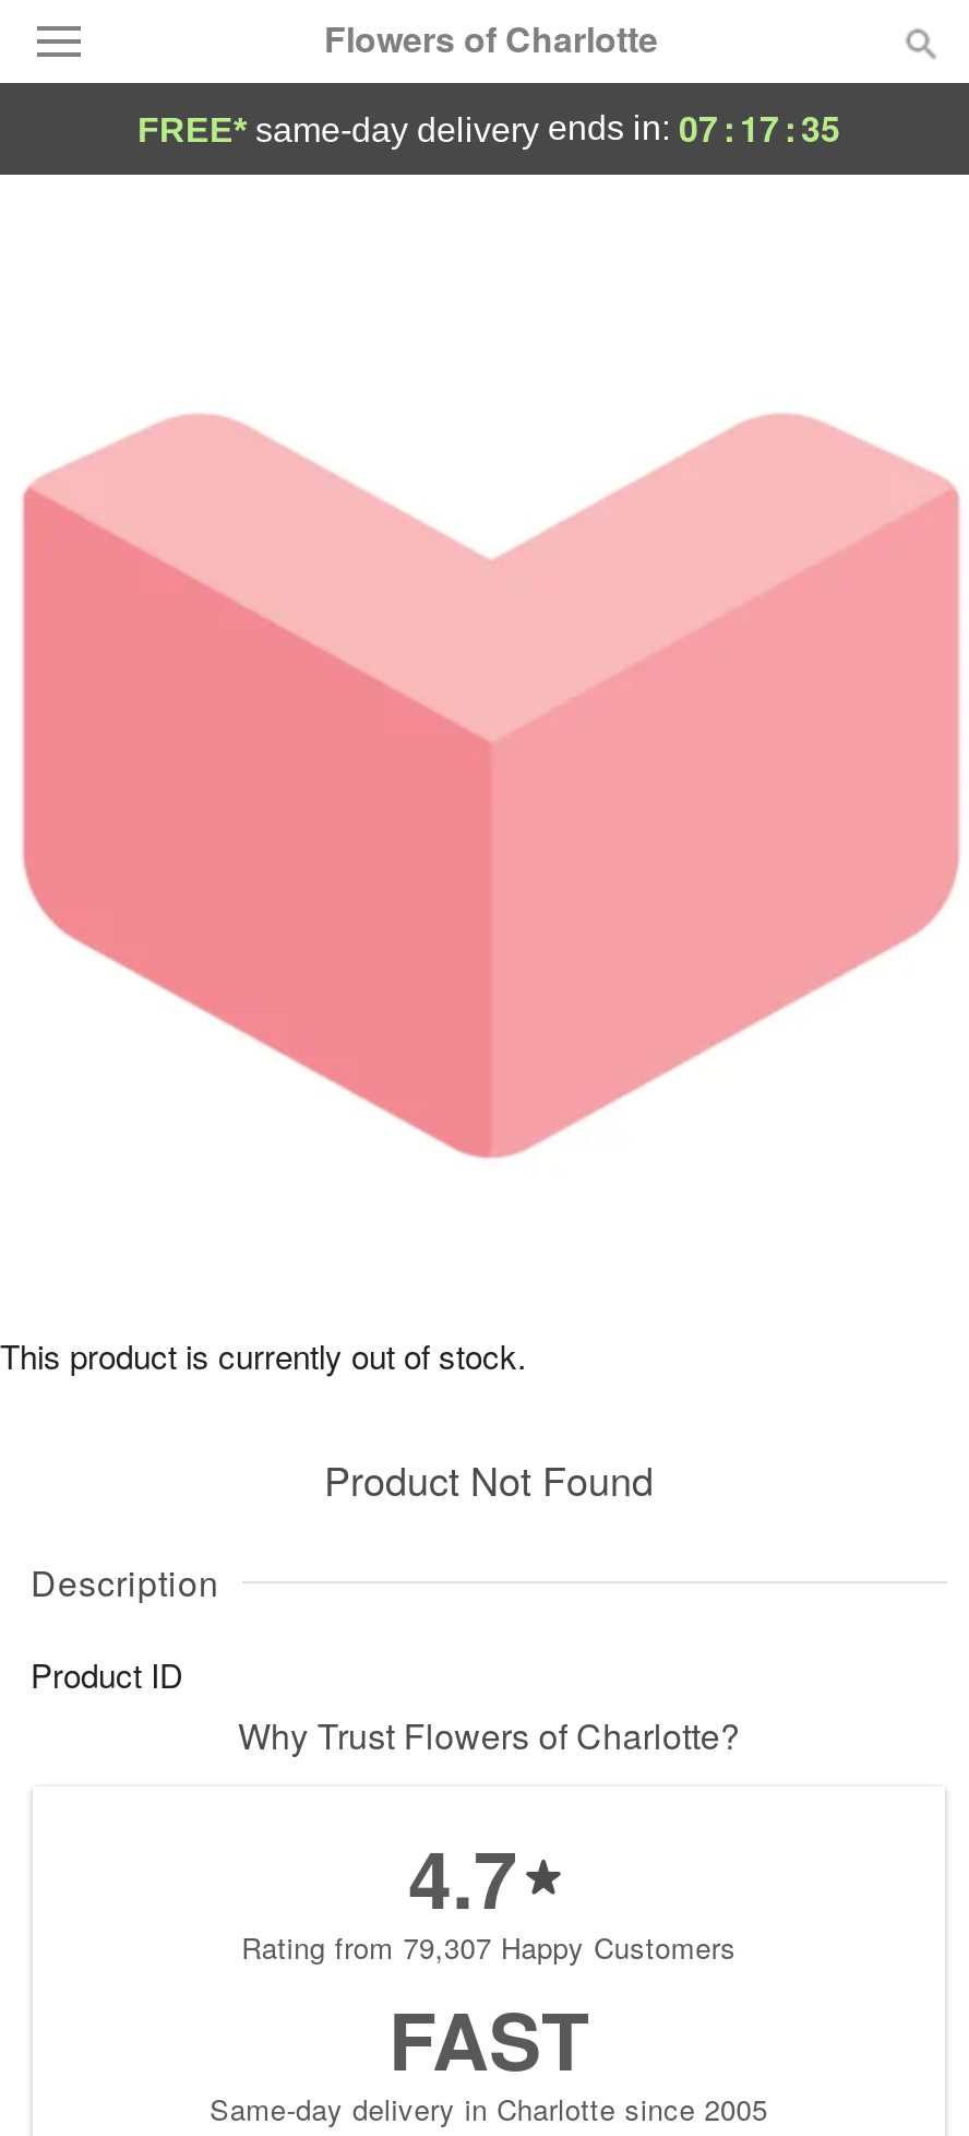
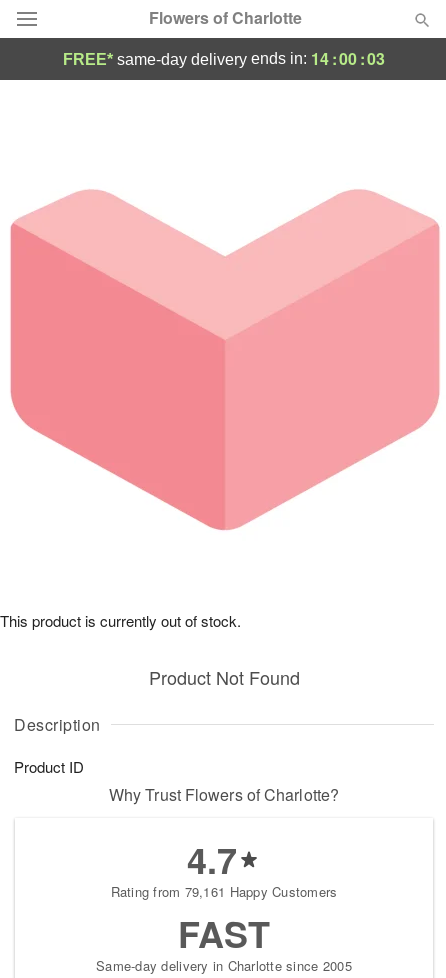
- FREE* same-day delivery ends in: 07 : 17 : 35
+ FREE* same-day delivery ends in: 14 : 00 : 03

- Rating from 79,307 Happy Customers
+ Rating from 79,161 Happy Customers
